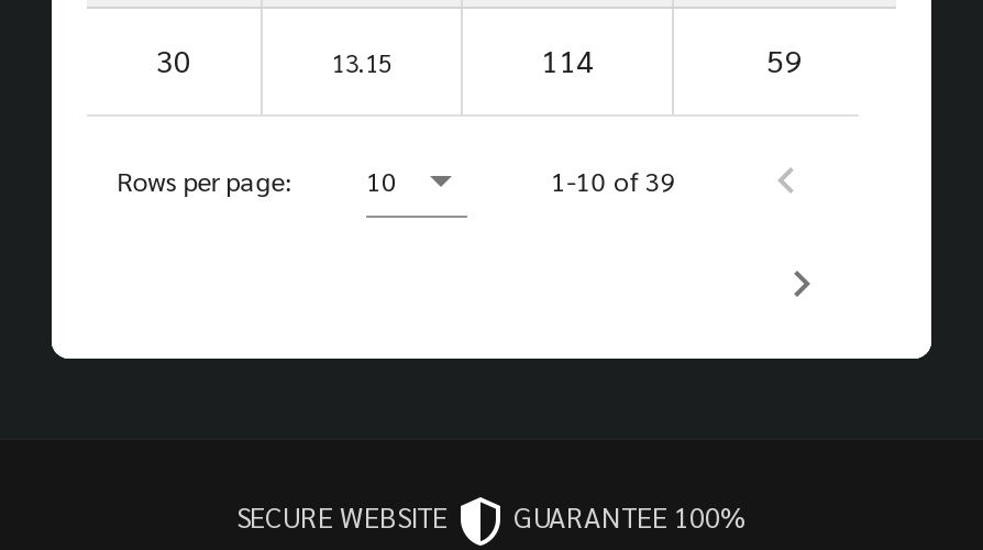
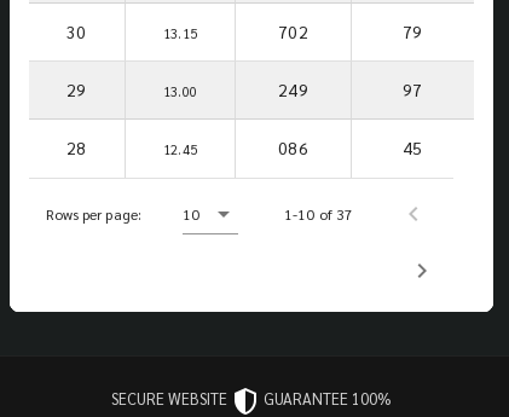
- 114
- 59
+ 702
+ 79
+ 29
+ 13.00
+ 249
+ 97
+ 28
+ 12.45
+ 086
+ 45

- 1-10 of 39
+ 1-10 of 37
